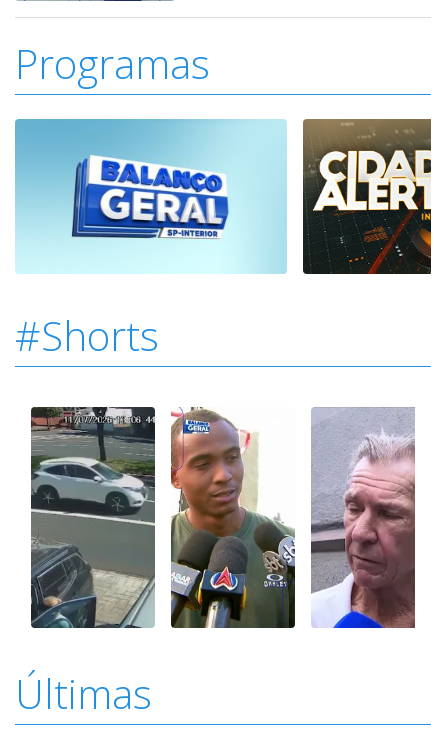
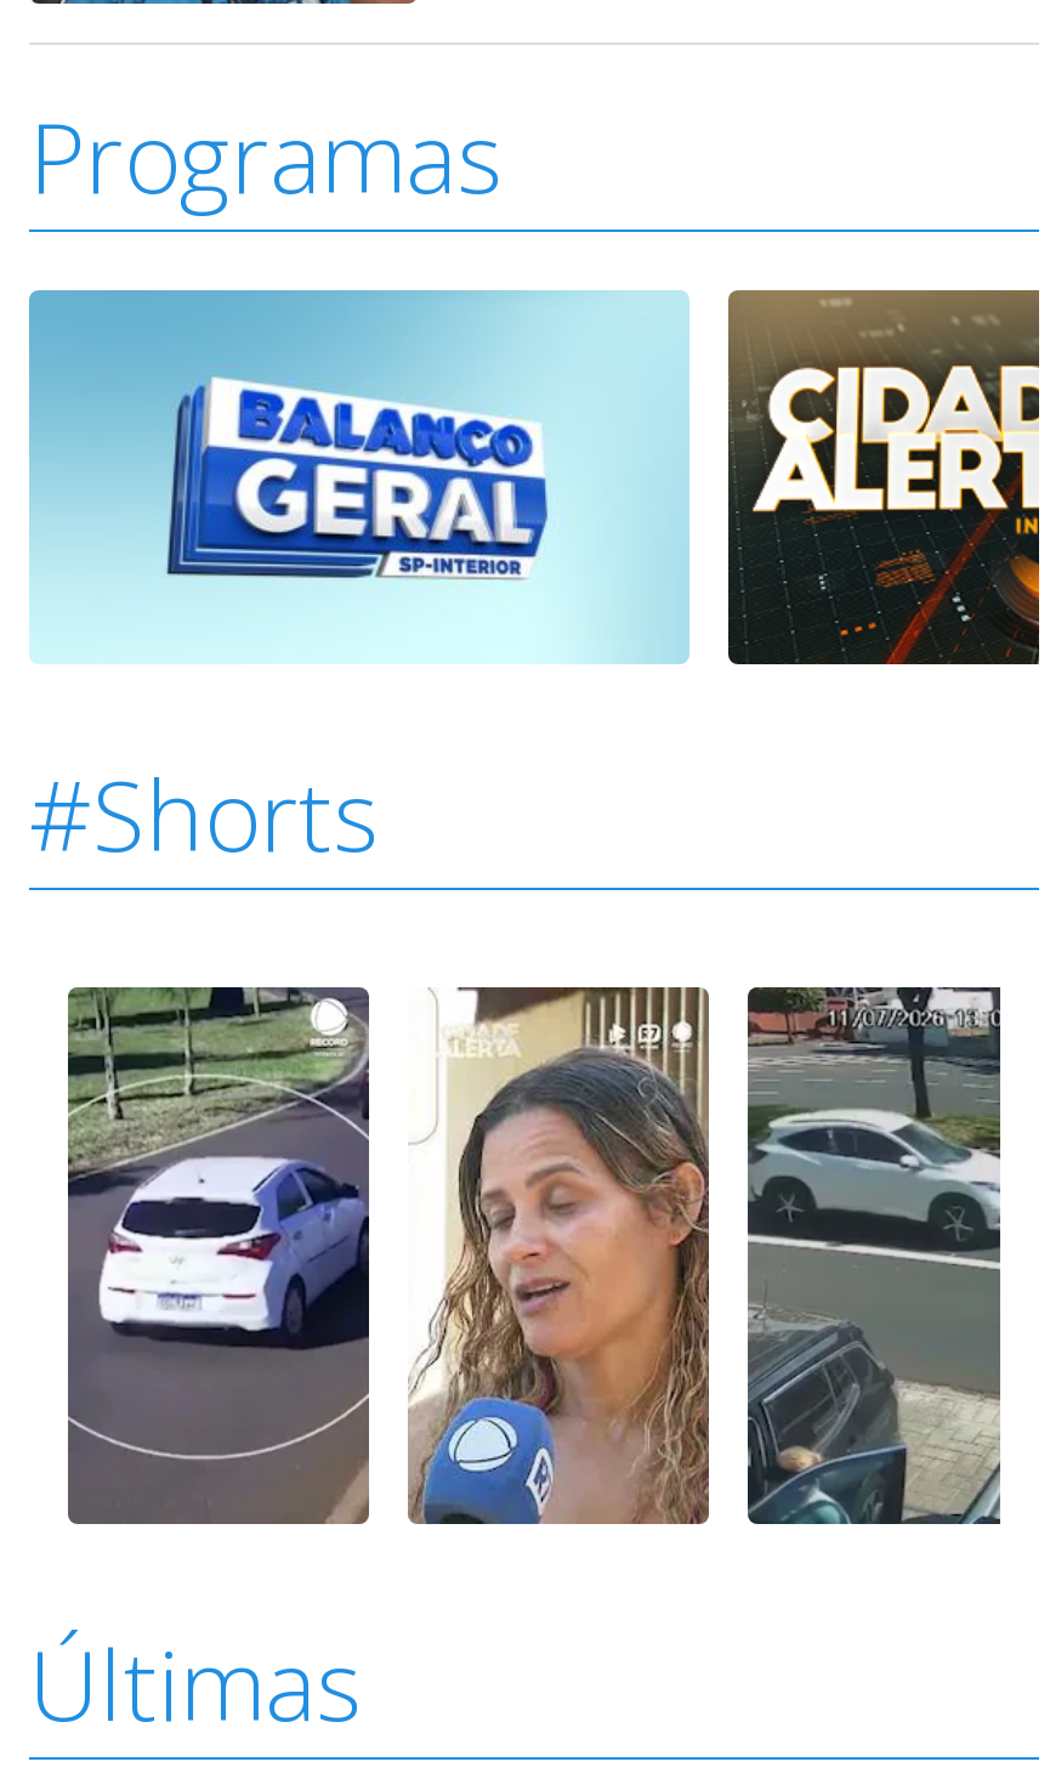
- [image]
+ [image]

- [image]
+ [image]

- [image]
+ [image]
